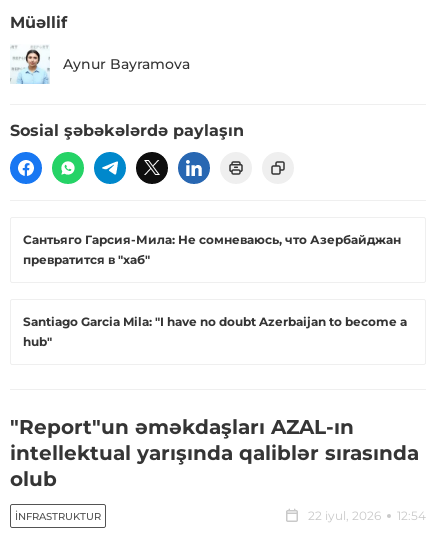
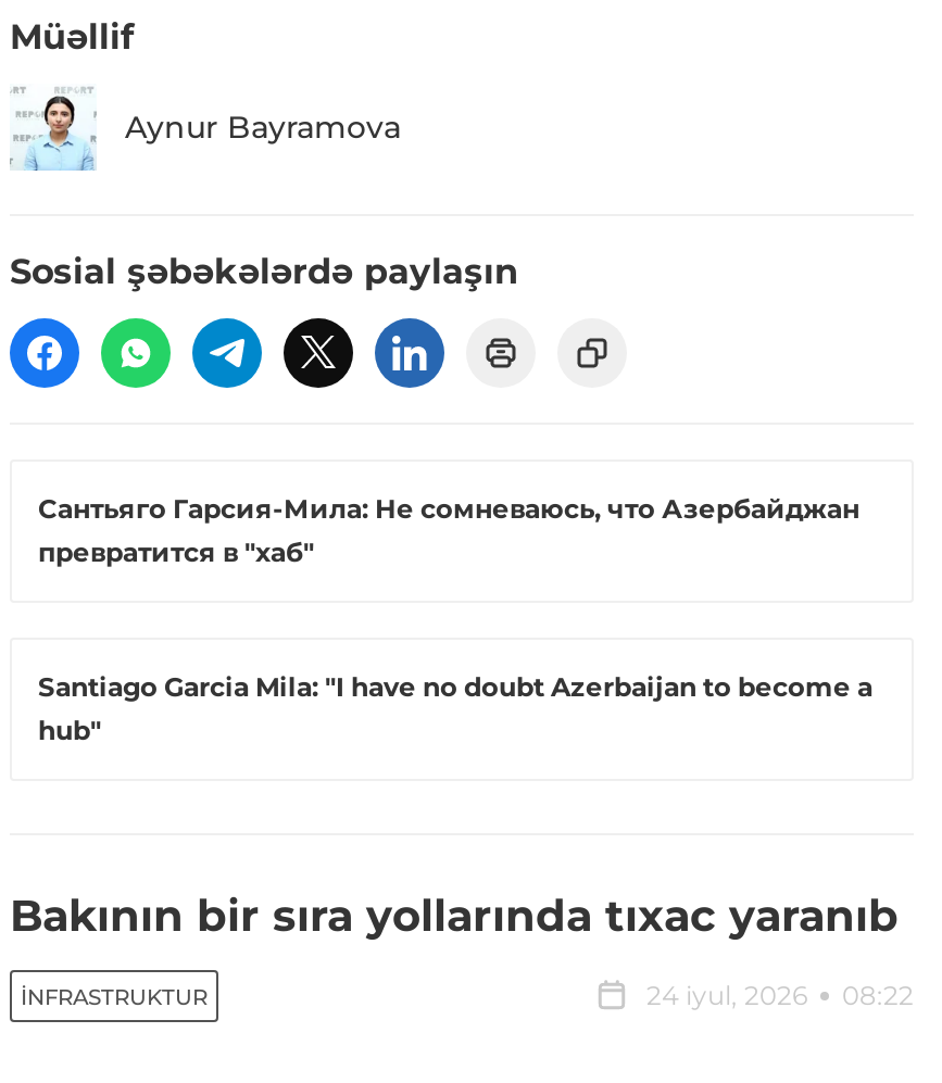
- "Report"un əməkdaşları AZAL-ın
- intellektual yarışında qaliblər sırasında
- olub
+ Bakının bir sıra yollarında tıxac yaranıb

- 22 iyul, 2026
- 12:54
+ 24 iyul, 2026
+ 08:22
